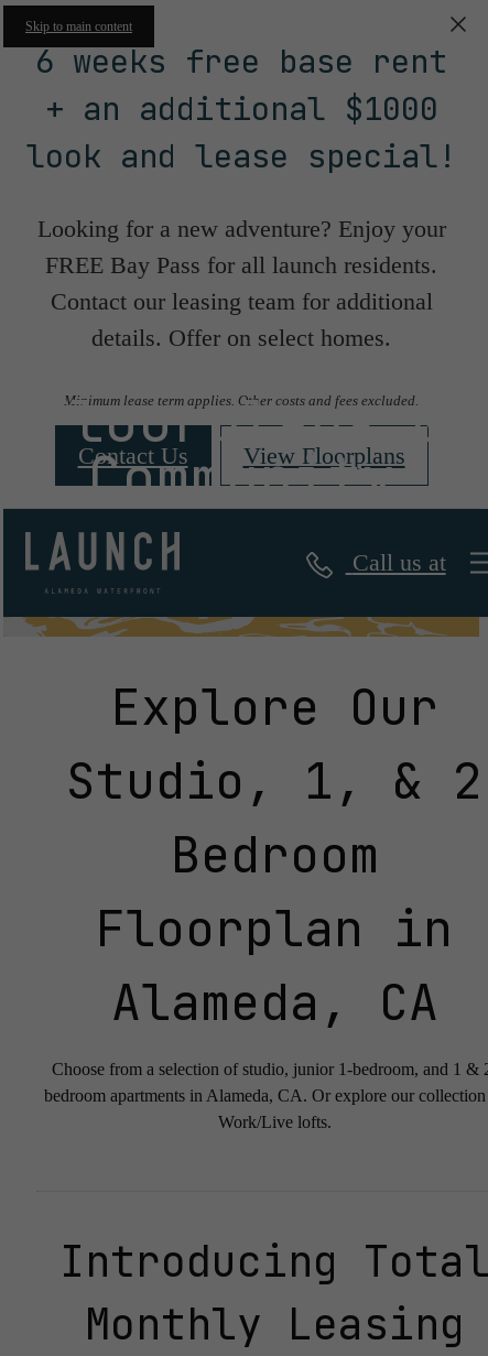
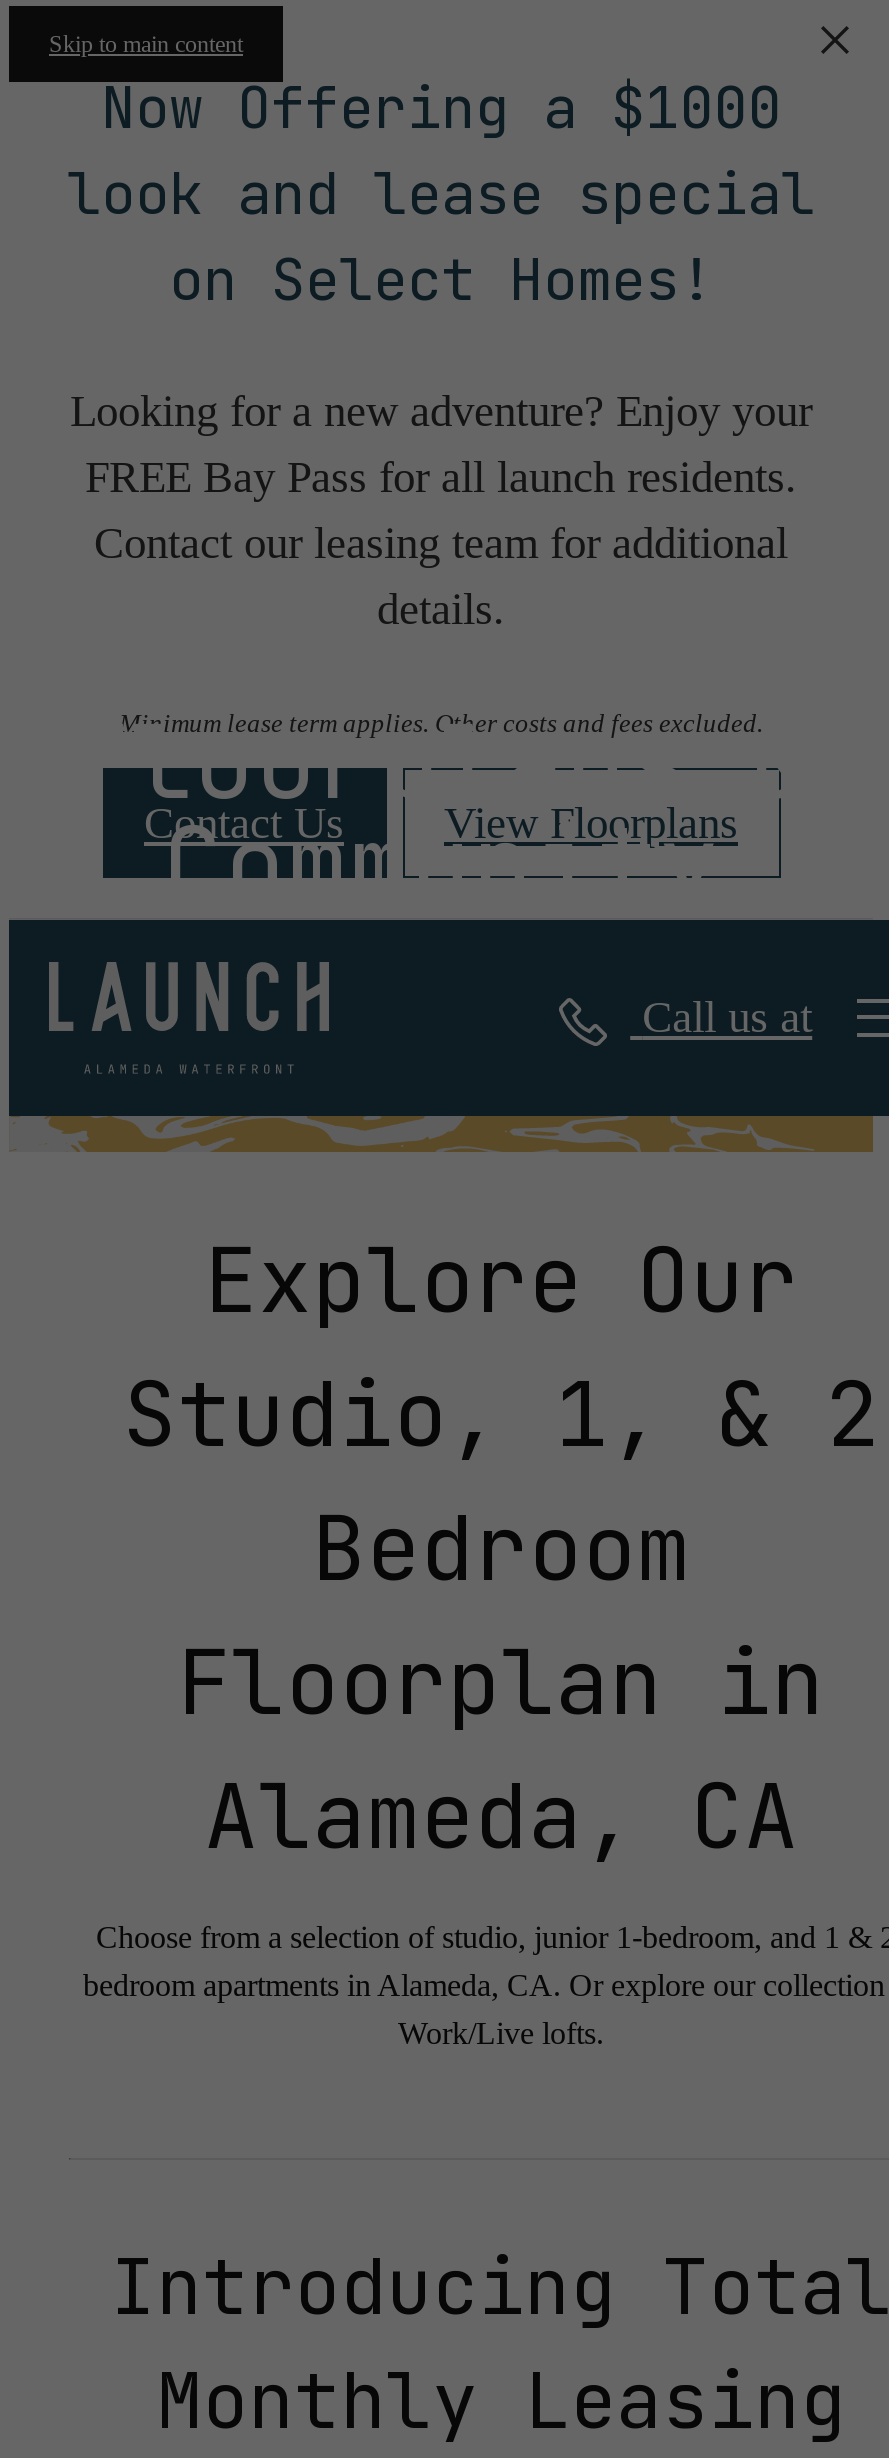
- 6 weeks free base rent
- + an additional $1000
- look and lease special!
+ Now Offering a $1000
+ look and lease special
+ on Select Homes!

- details. Offer on select homes.
+ details.
